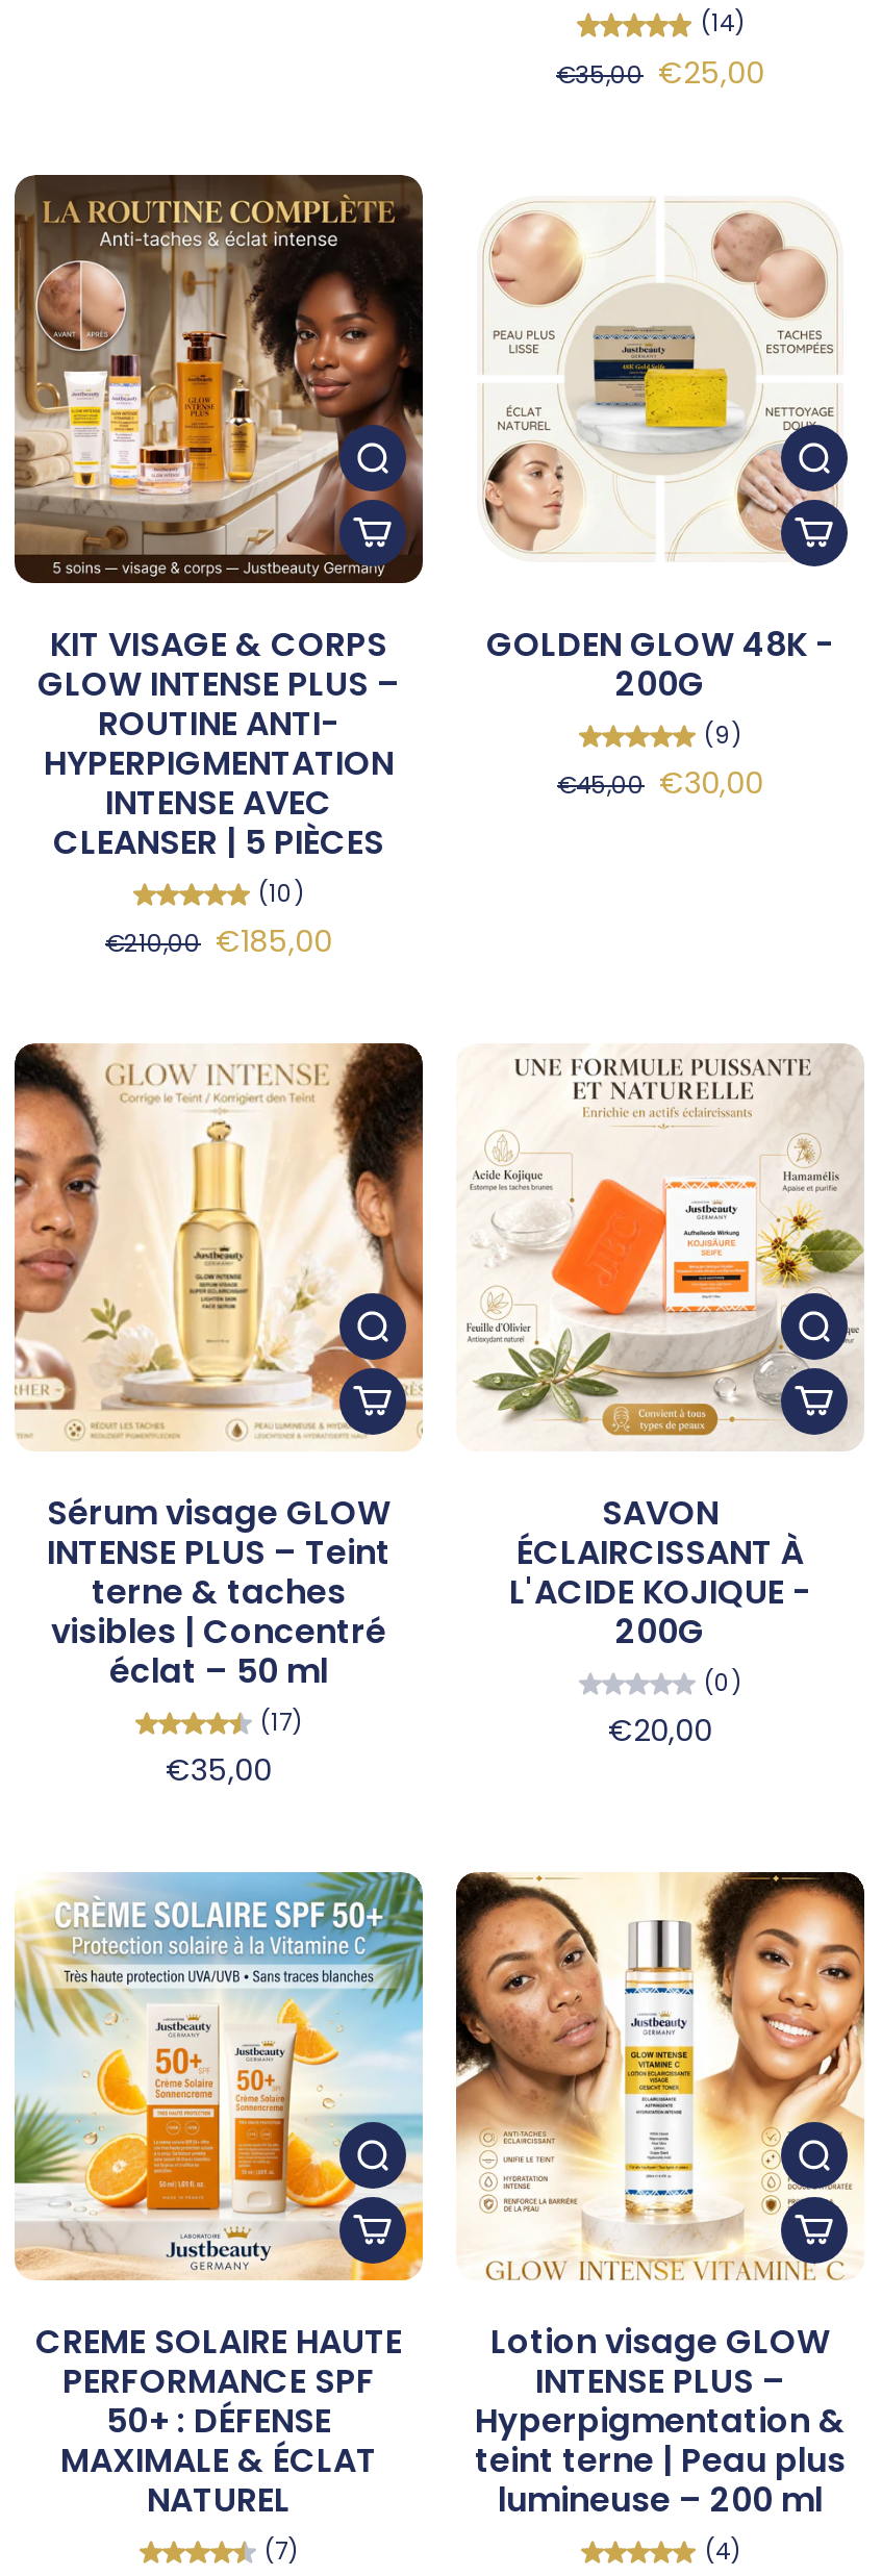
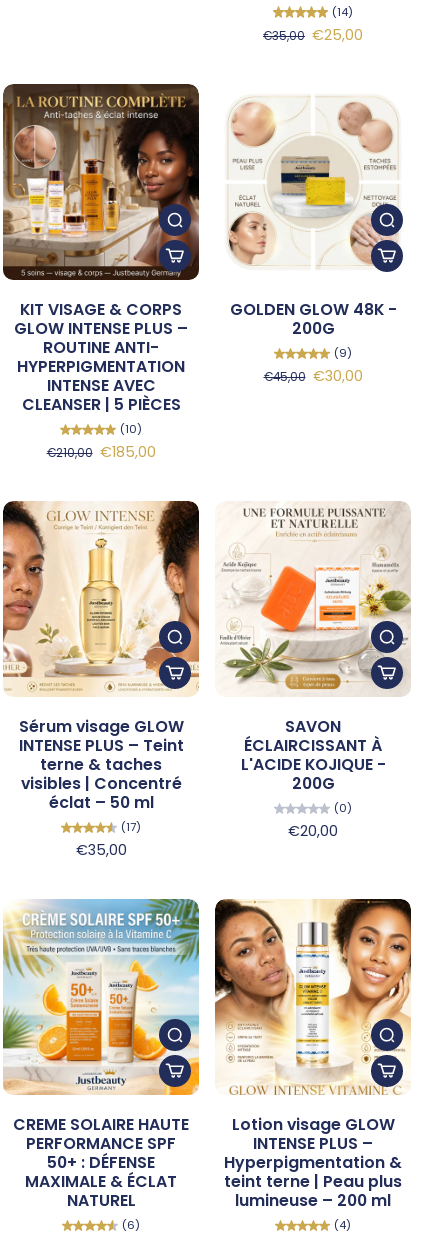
- (7)
+ (6)
